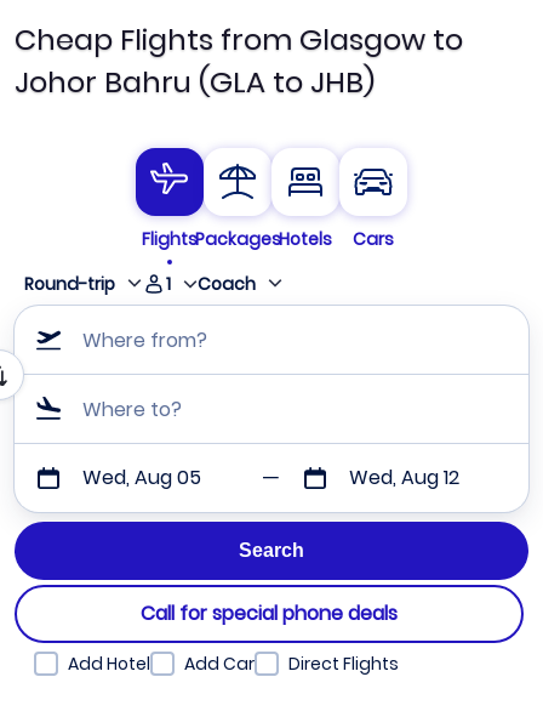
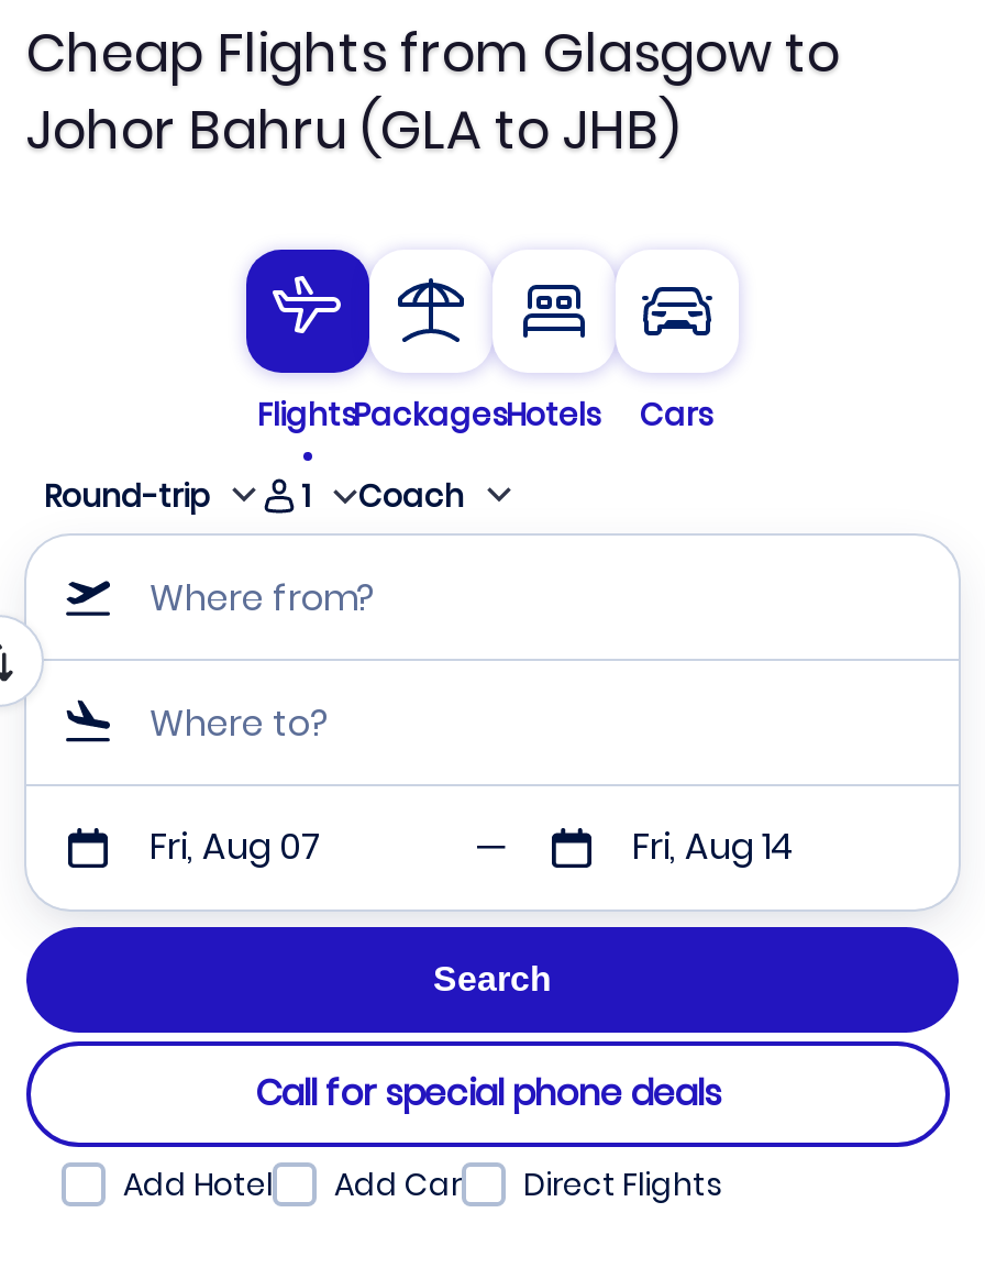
- Wed, Aug 05
+ Fri, Aug 07

- Wed, Aug 12
+ Fri, Aug 14
